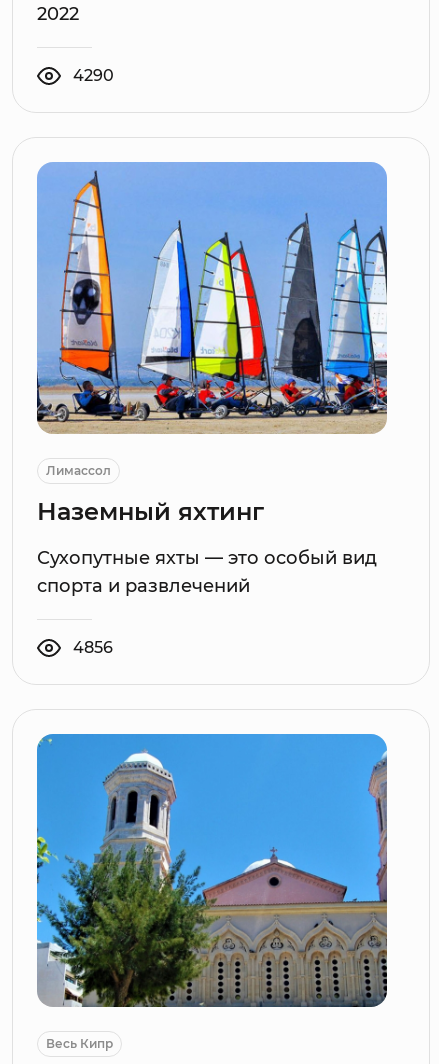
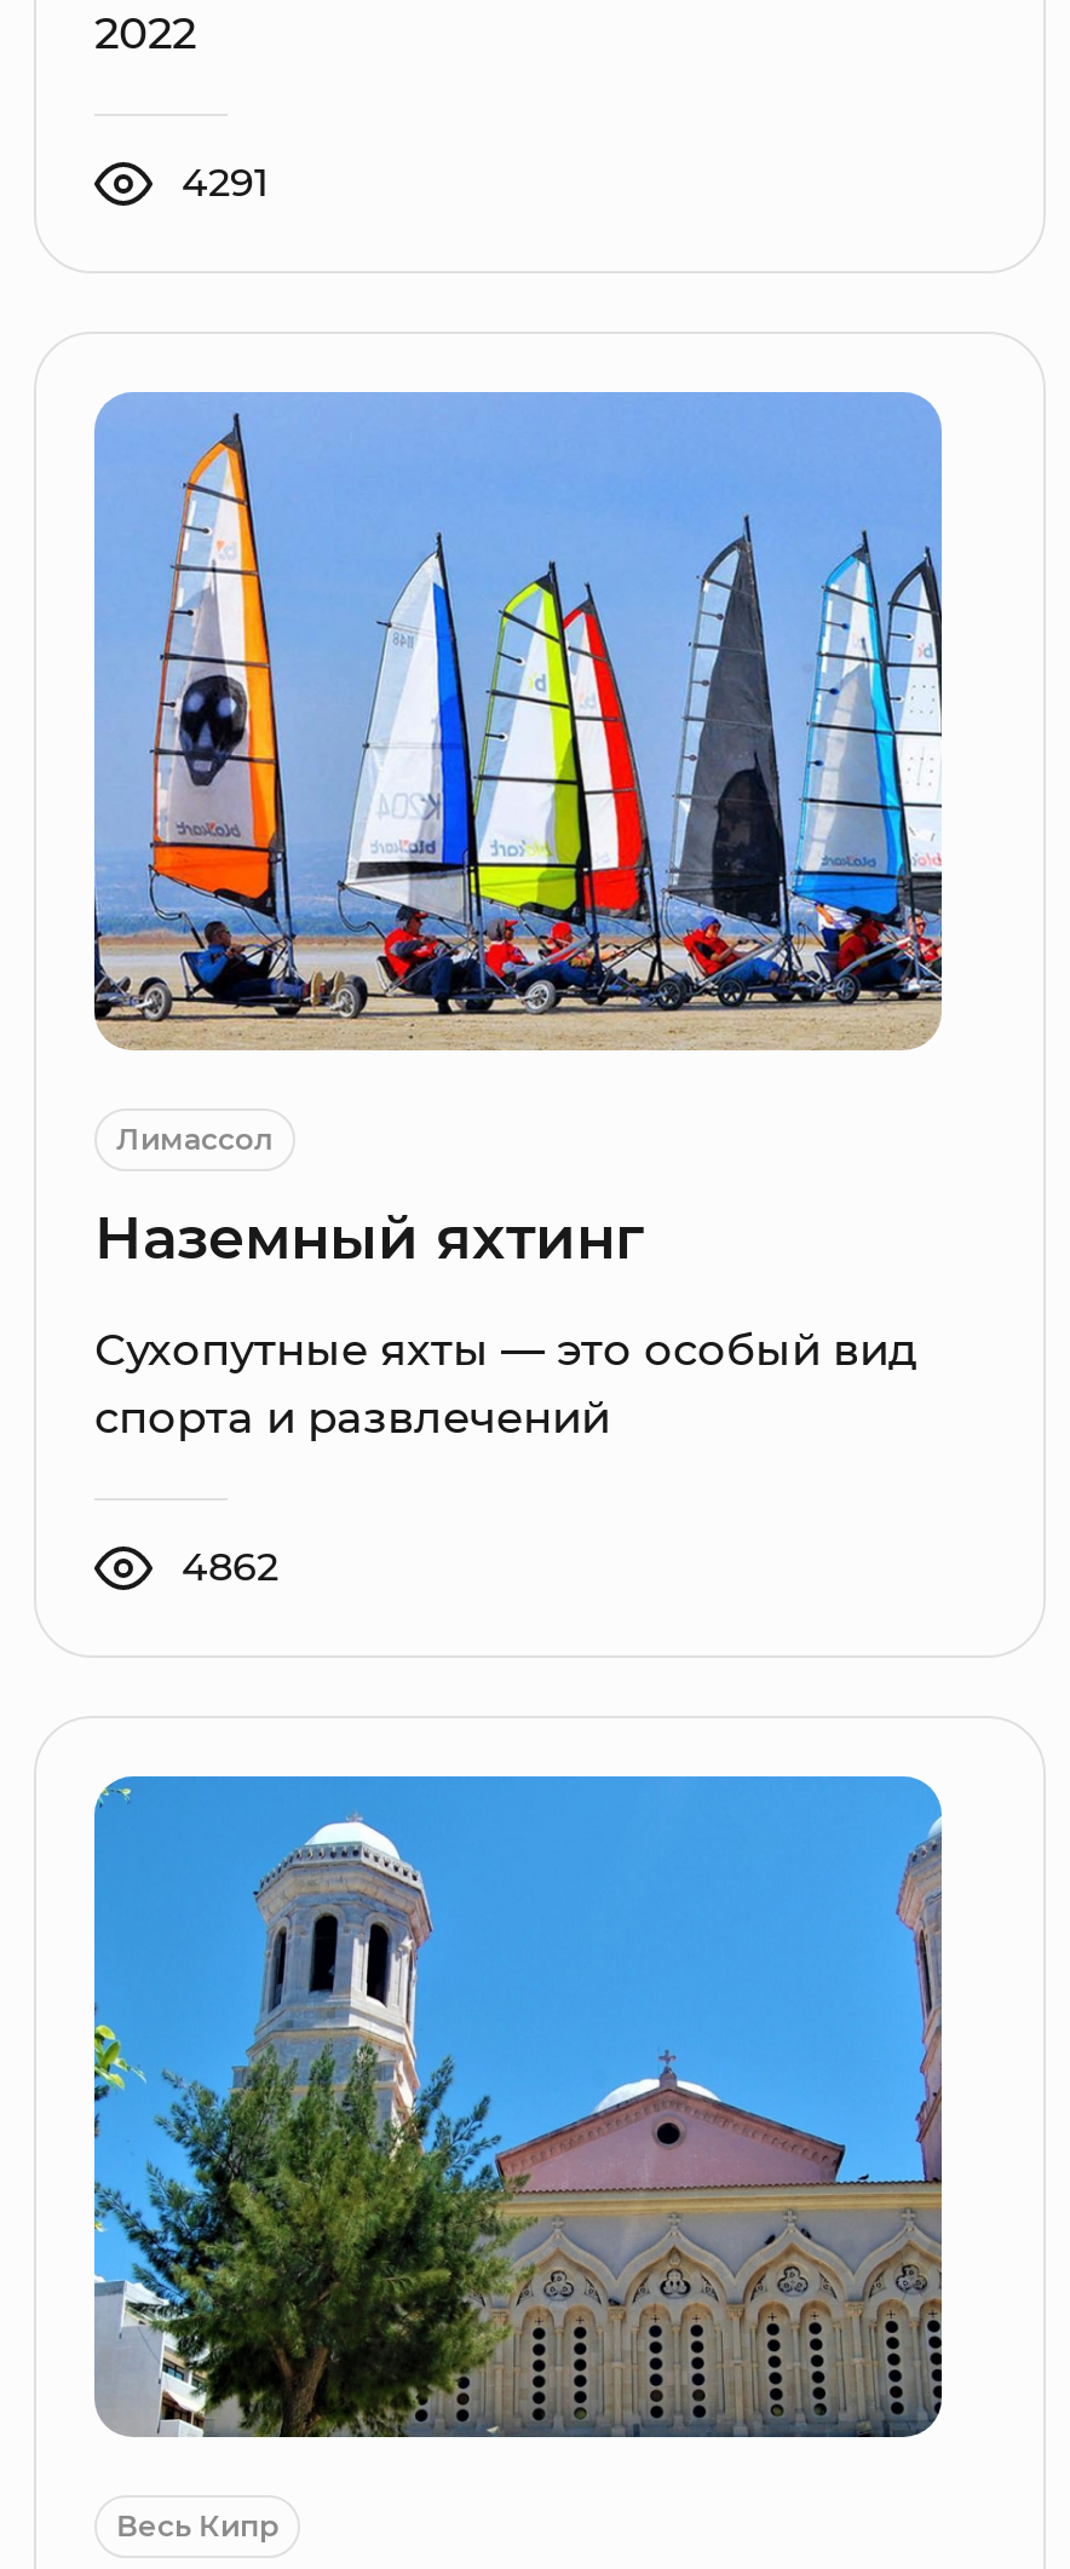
- 4290
+ 4291

- 4856
+ 4862
